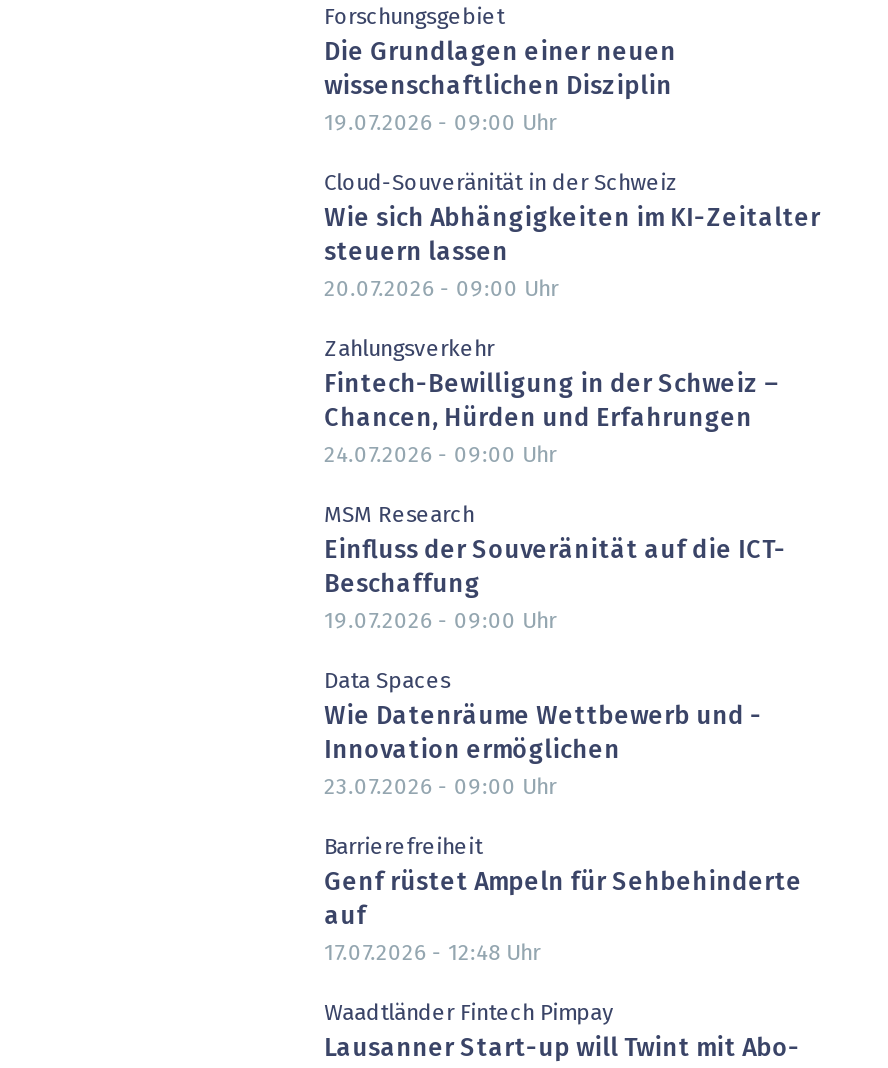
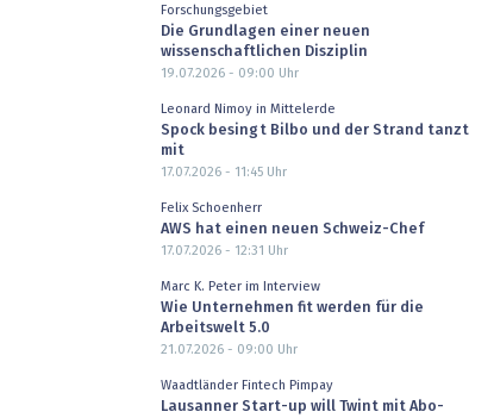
- Cloud-Souveränität in der Schweiz
- Wie sich Abhängigkeiten im KI-Zeitalter
- steuern lassen
- 20.07.2026 - 09:00 Uhr
- Zahlungsverkehr
- Fintech-Bewilligung in der Schweiz –
- Chancen, Hürden und Erfahrungen
- 24.07.2026 - 09:00 Uhr
- MSM Research
- Einfluss der Souveränität auf die ICT-
- Beschaffung
- 19.07.2026 - 09:00 Uhr
- Data Spaces
- Wie Datenräume Wettbewerb und
- Innovation ermöglichen
- 23.07.2026 - 09:00 Uhr
- Barrierefreiheit
- Genf rüstet Ampeln für Sehbehinderte
- auf
- 17.07.2026 - 12:48 Uhr
+ Leonard Nimoy in Mittelerde
+ Spock besingt Bilbo und der Strand tanzt
+ mit
+ 17.07.2026 - 11:45 Uhr
+ Felix Schoenherr
+ AWS hat einen neuen Schweiz-Chef
+ 17.07.2026 - 12:31 Uhr
+ Marc K. Peter im Interview
+ Wie Unternehmen fit werden für die
+ Arbeitswelt 5.0
+ 21.07.2026 - 09:00 Uhr
